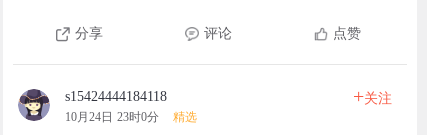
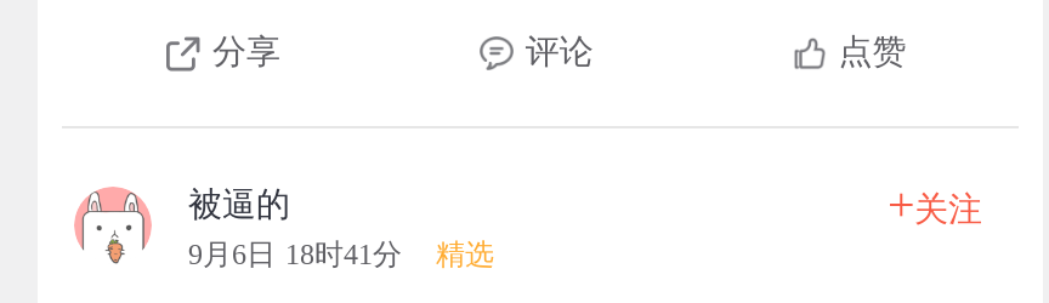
- [image]
- s15424444184118
- 10月24日 23时0分
+ [image]
+ 被逼的
+ 9月6日 18时41分
